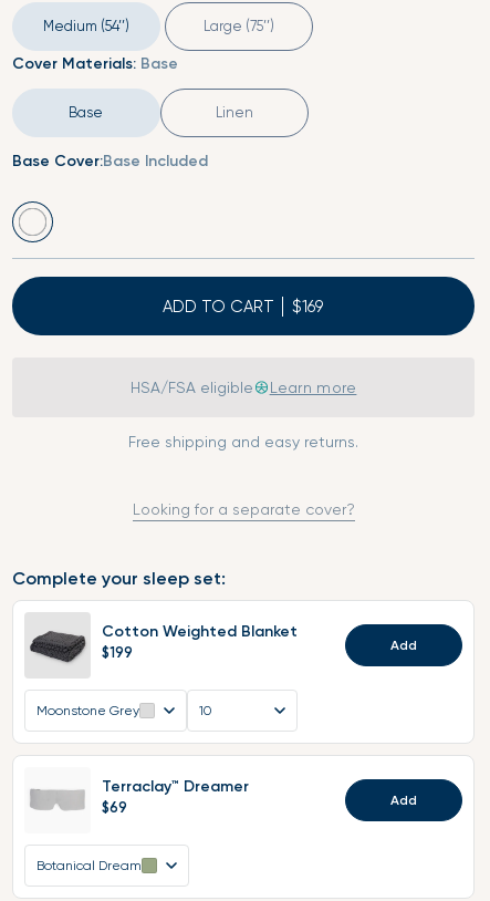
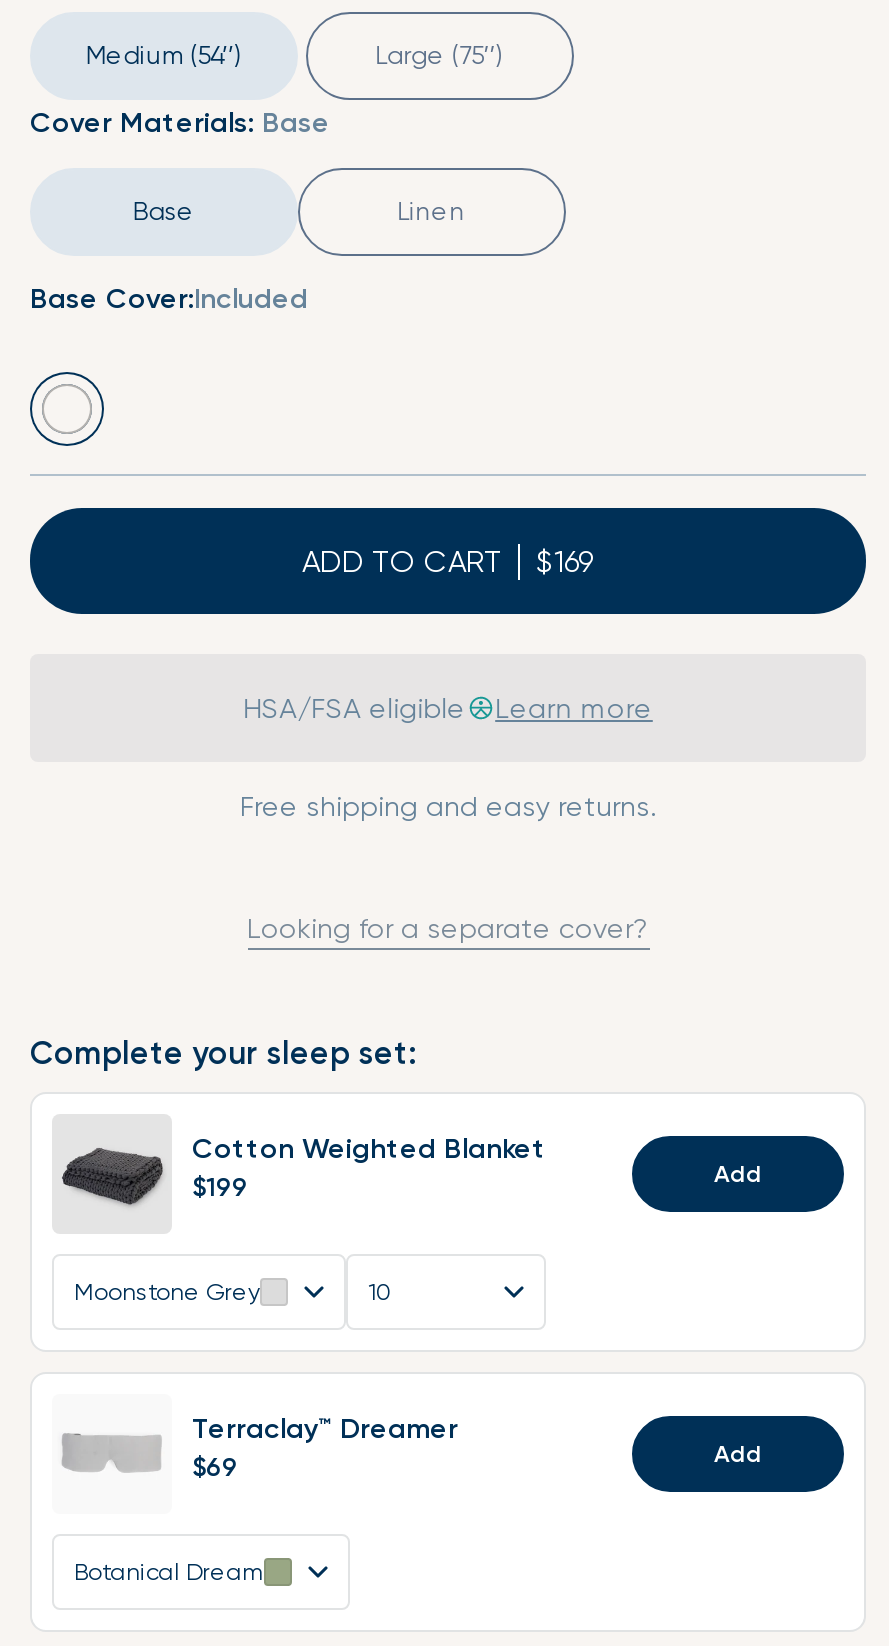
- Base Cover:Base Included
+ Base Cover:Included
